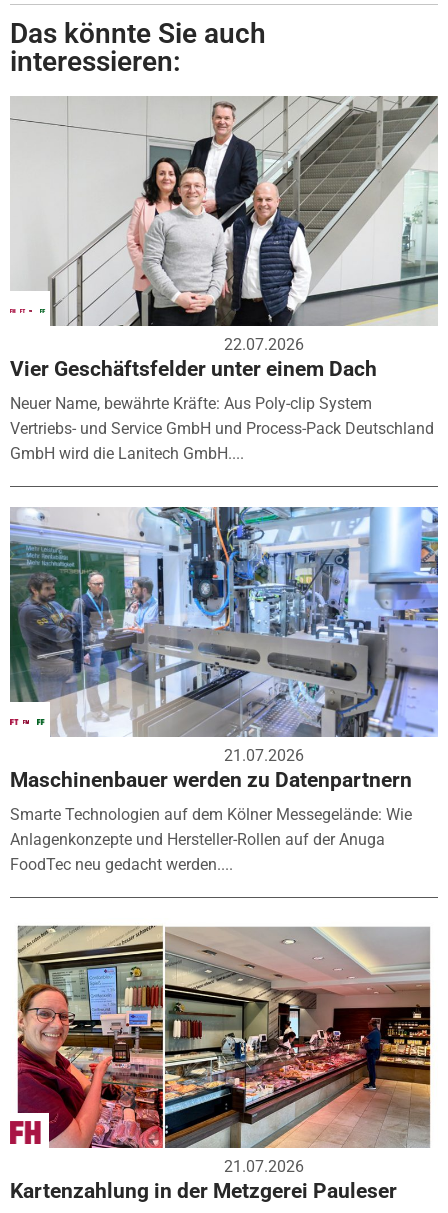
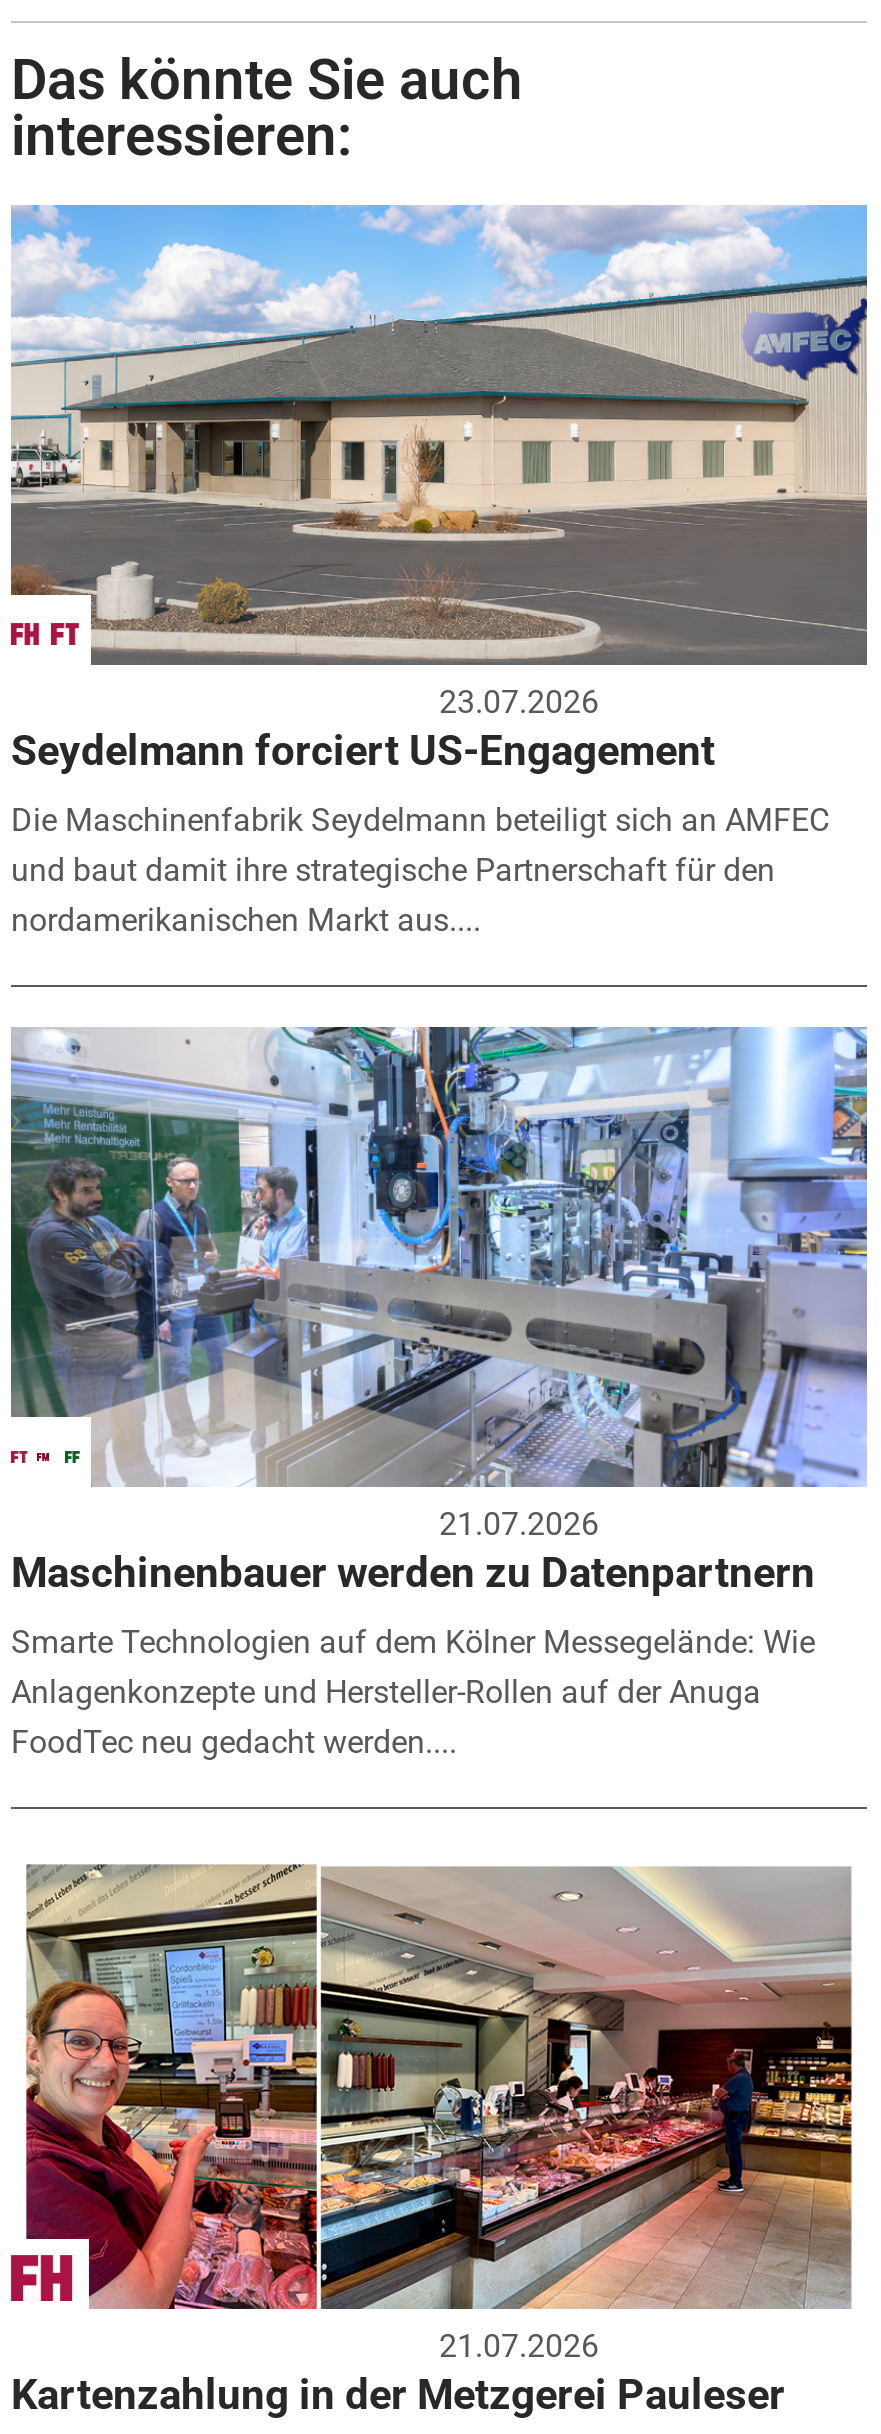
- [image]
- 22.07.2026
- Vier Geschäftsfelder unter einem Dach
+ [image]
+ 23.07.2026
+ Seydelmann forciert US-Engagement

- Neuer Name, bewährte Kräfte: Aus Poly-clip System
- Vertriebs- und Service GmbH und Process-Pack Deutschland
- GmbH wird die Lanitech GmbH....
+ Die Maschinenfabrik Seydelmann beteiligt sich an AMFEC
+ und baut damit ihre strategische Partnerschaft für den
+ nordamerikanischen Markt aus....
